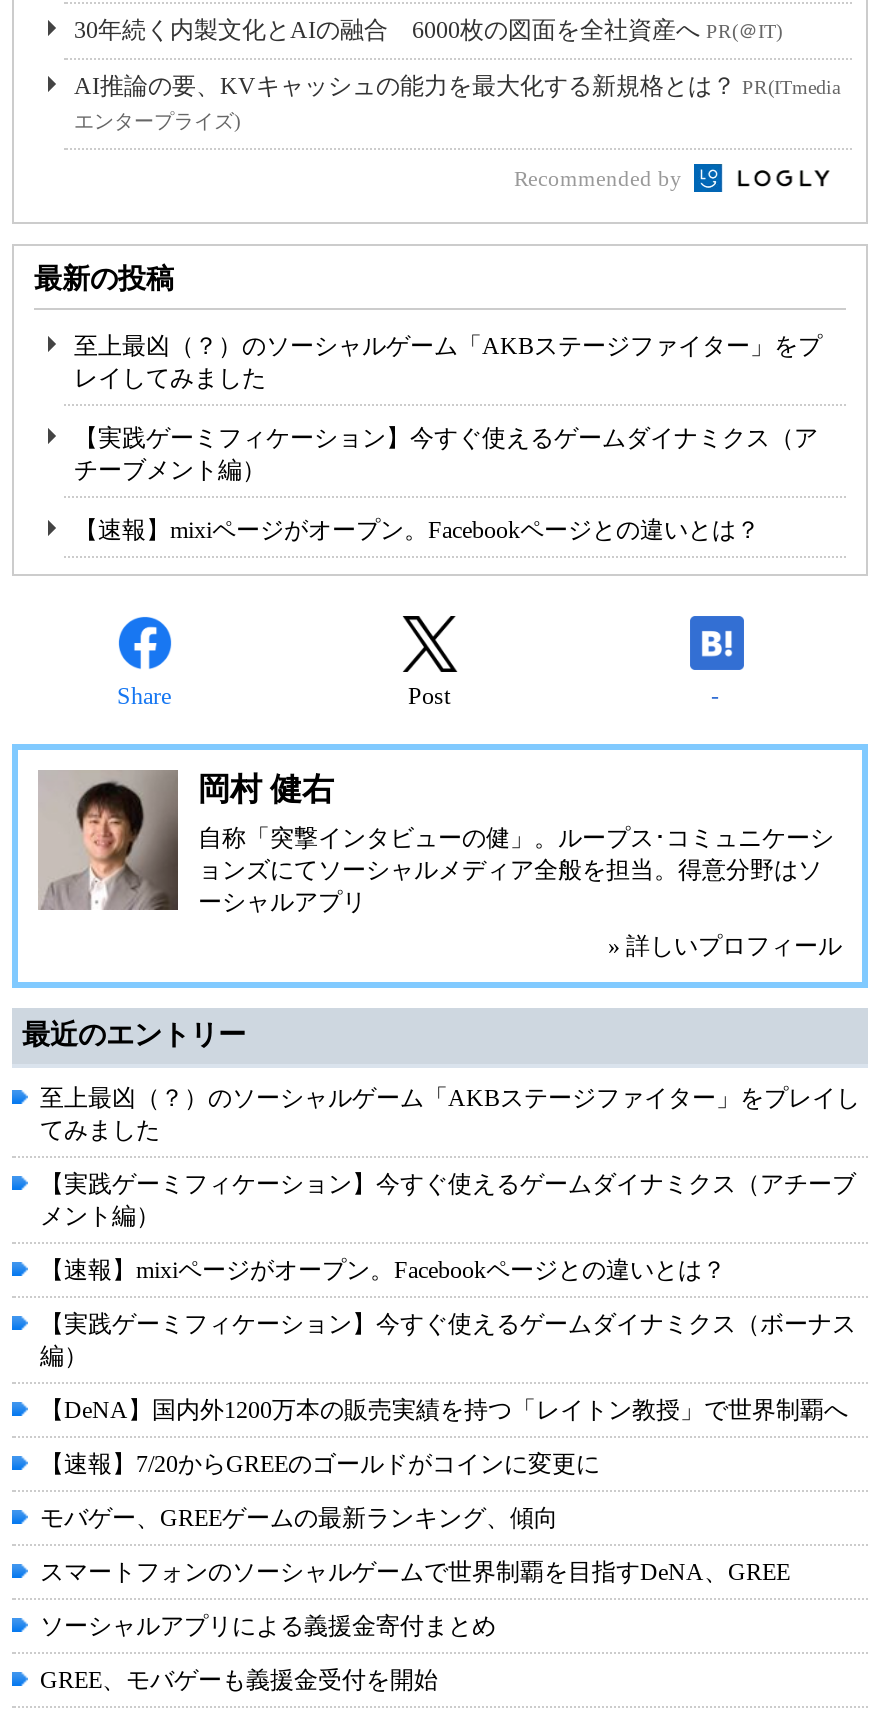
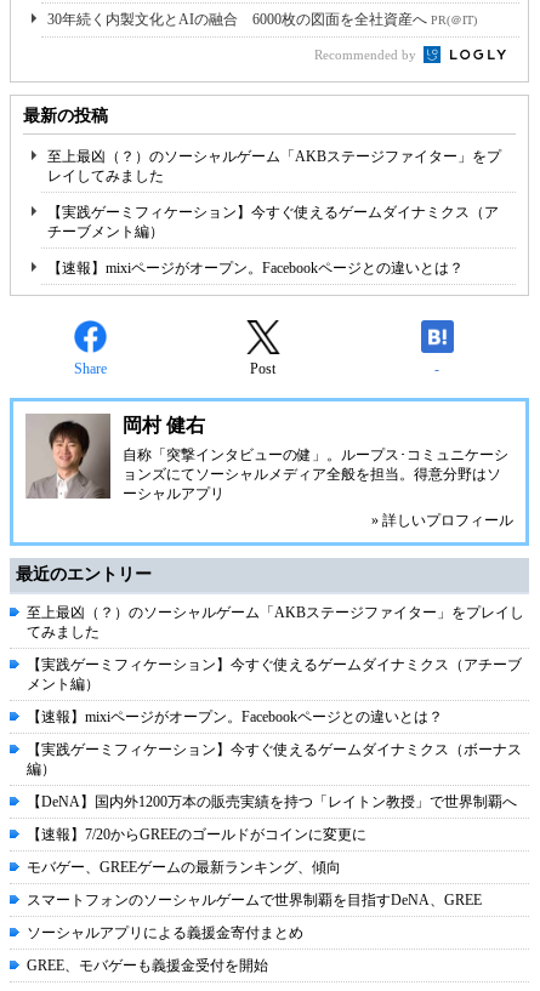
- AI推論の要、KVキャッシュの能力を最大化する新規格とは？PR(ITmedia
- エンタープライズ)
